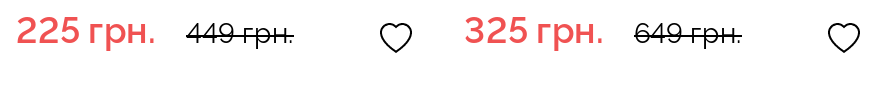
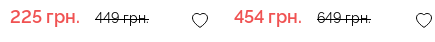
- 325 грн.
+ 454 грн.
